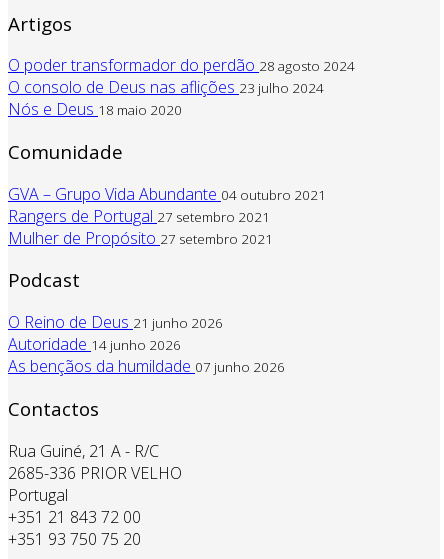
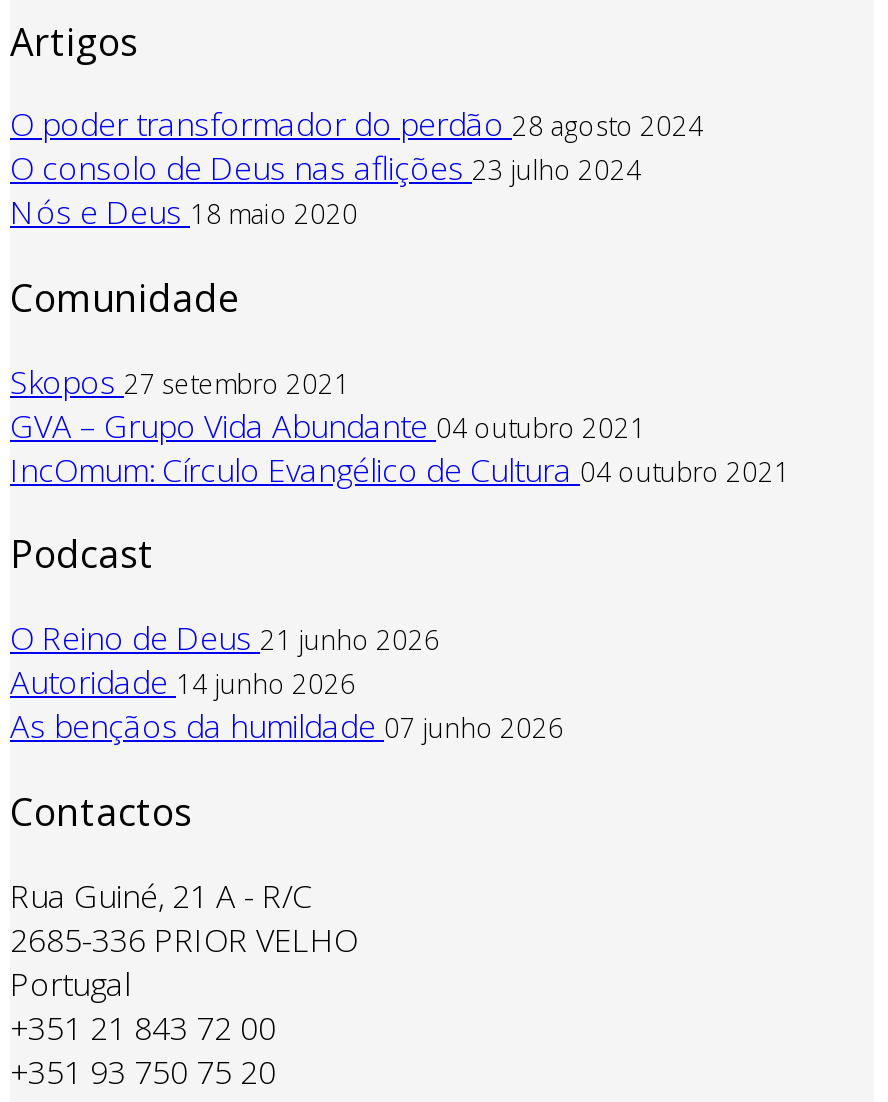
+ Skopos 27 setembro 2021

moved down: GVA – Grupo Vida Abundante 04 outubro 2021

- Rangers de Portugal 27 setembro 2021
- Mulher de Propósito 27 setembro 2021
+ IncOmum: Círculo Evangélico de Cultura 04 outubro 2021
